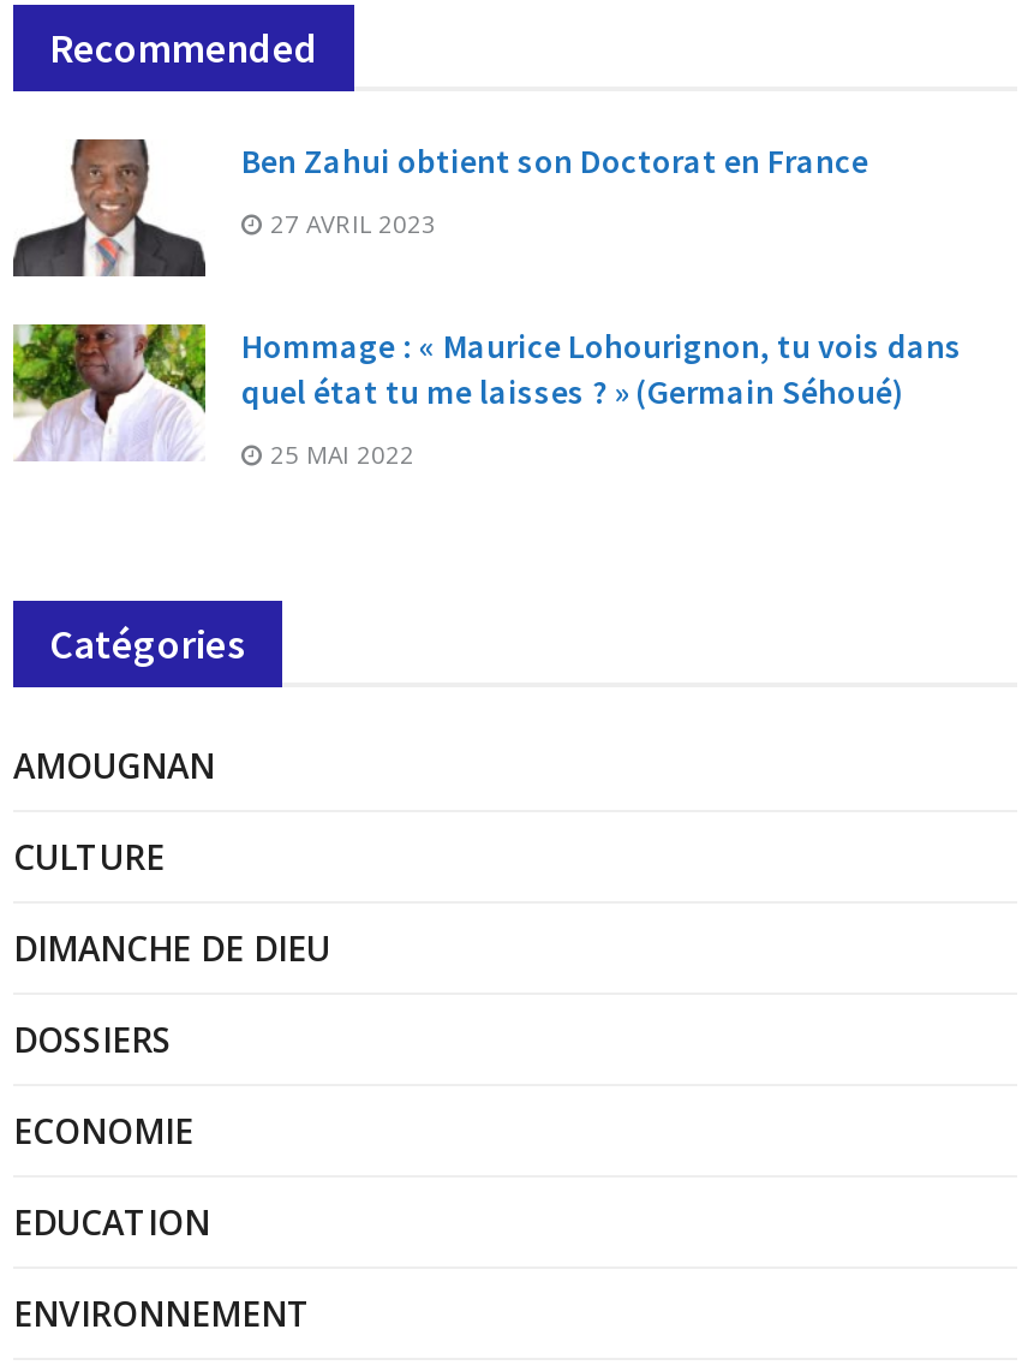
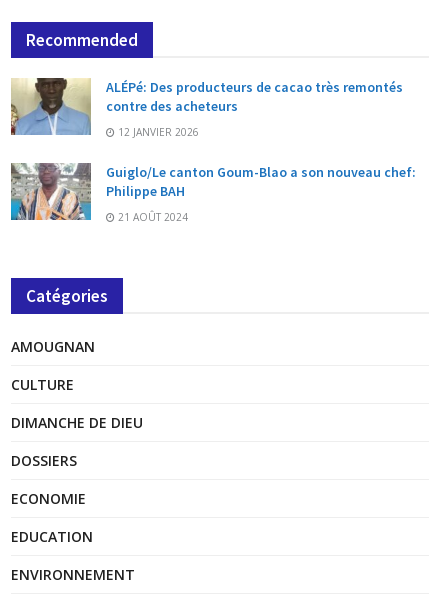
- [image]
- Ben Zahui obtient son Doctorat en France
+ [image]
+ ALÉPé: Des producteurs de cacao très remontés
+ contre des acheteurs

- 27 AVRIL 2023
+ 12 JANVIER 2026

- [image]
- Hommage : « Maurice Lohourignon, tu vois dans
- quel état tu me laisses ? » (Germain Séhoué)
+ [image]
+ Guiglo/Le canton Goum-Blao a son nouveau chef:
+ Philippe BAH

- 25 MAI 2022
+ 21 AOÛT 2024
